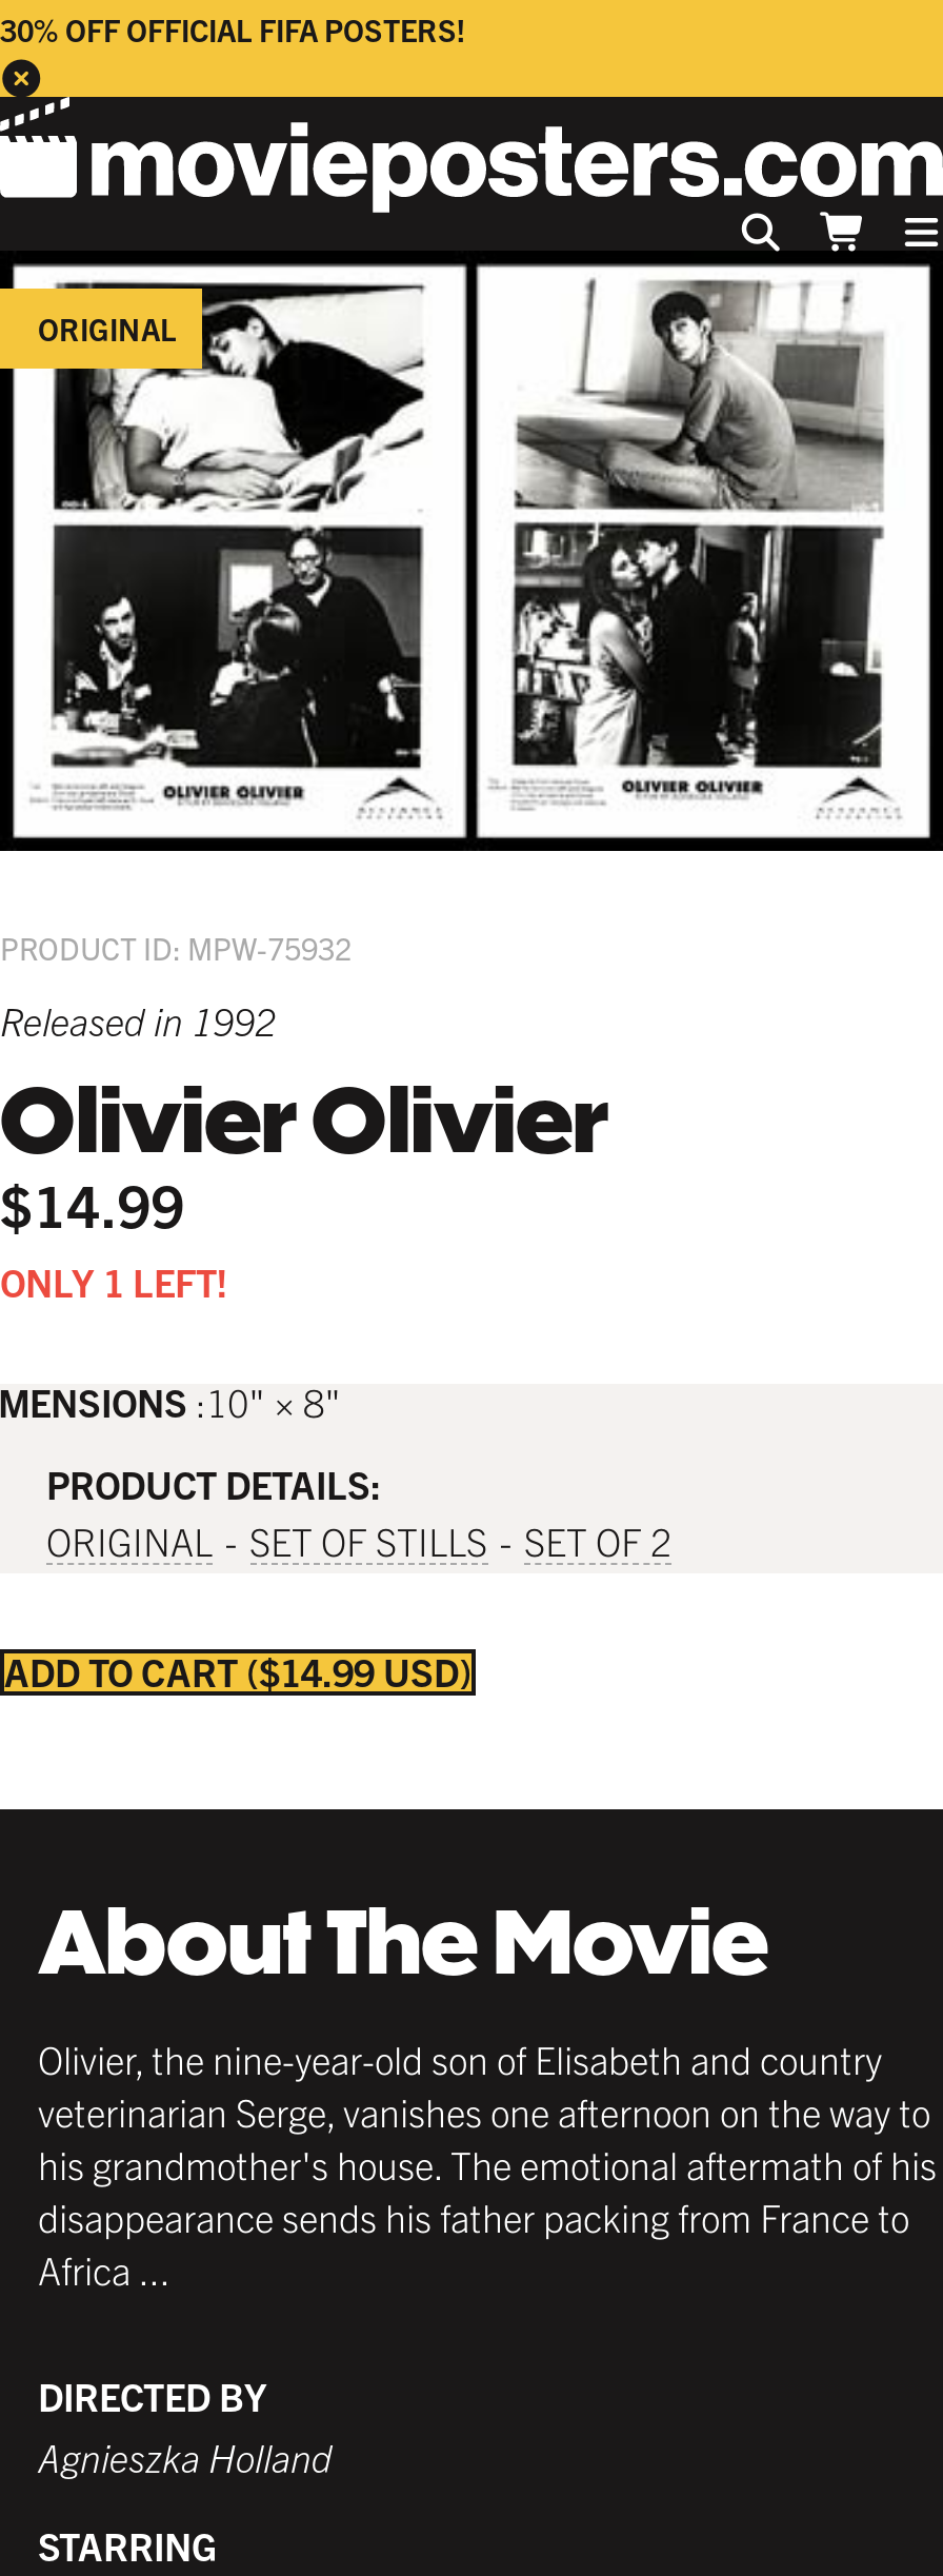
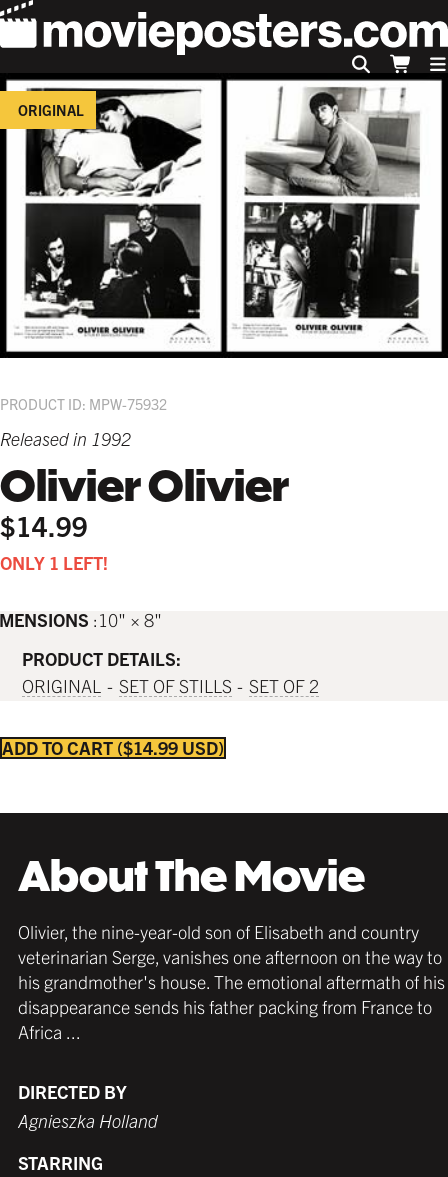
- 30% OFF OFFICIAL FIFA POSTERS!
